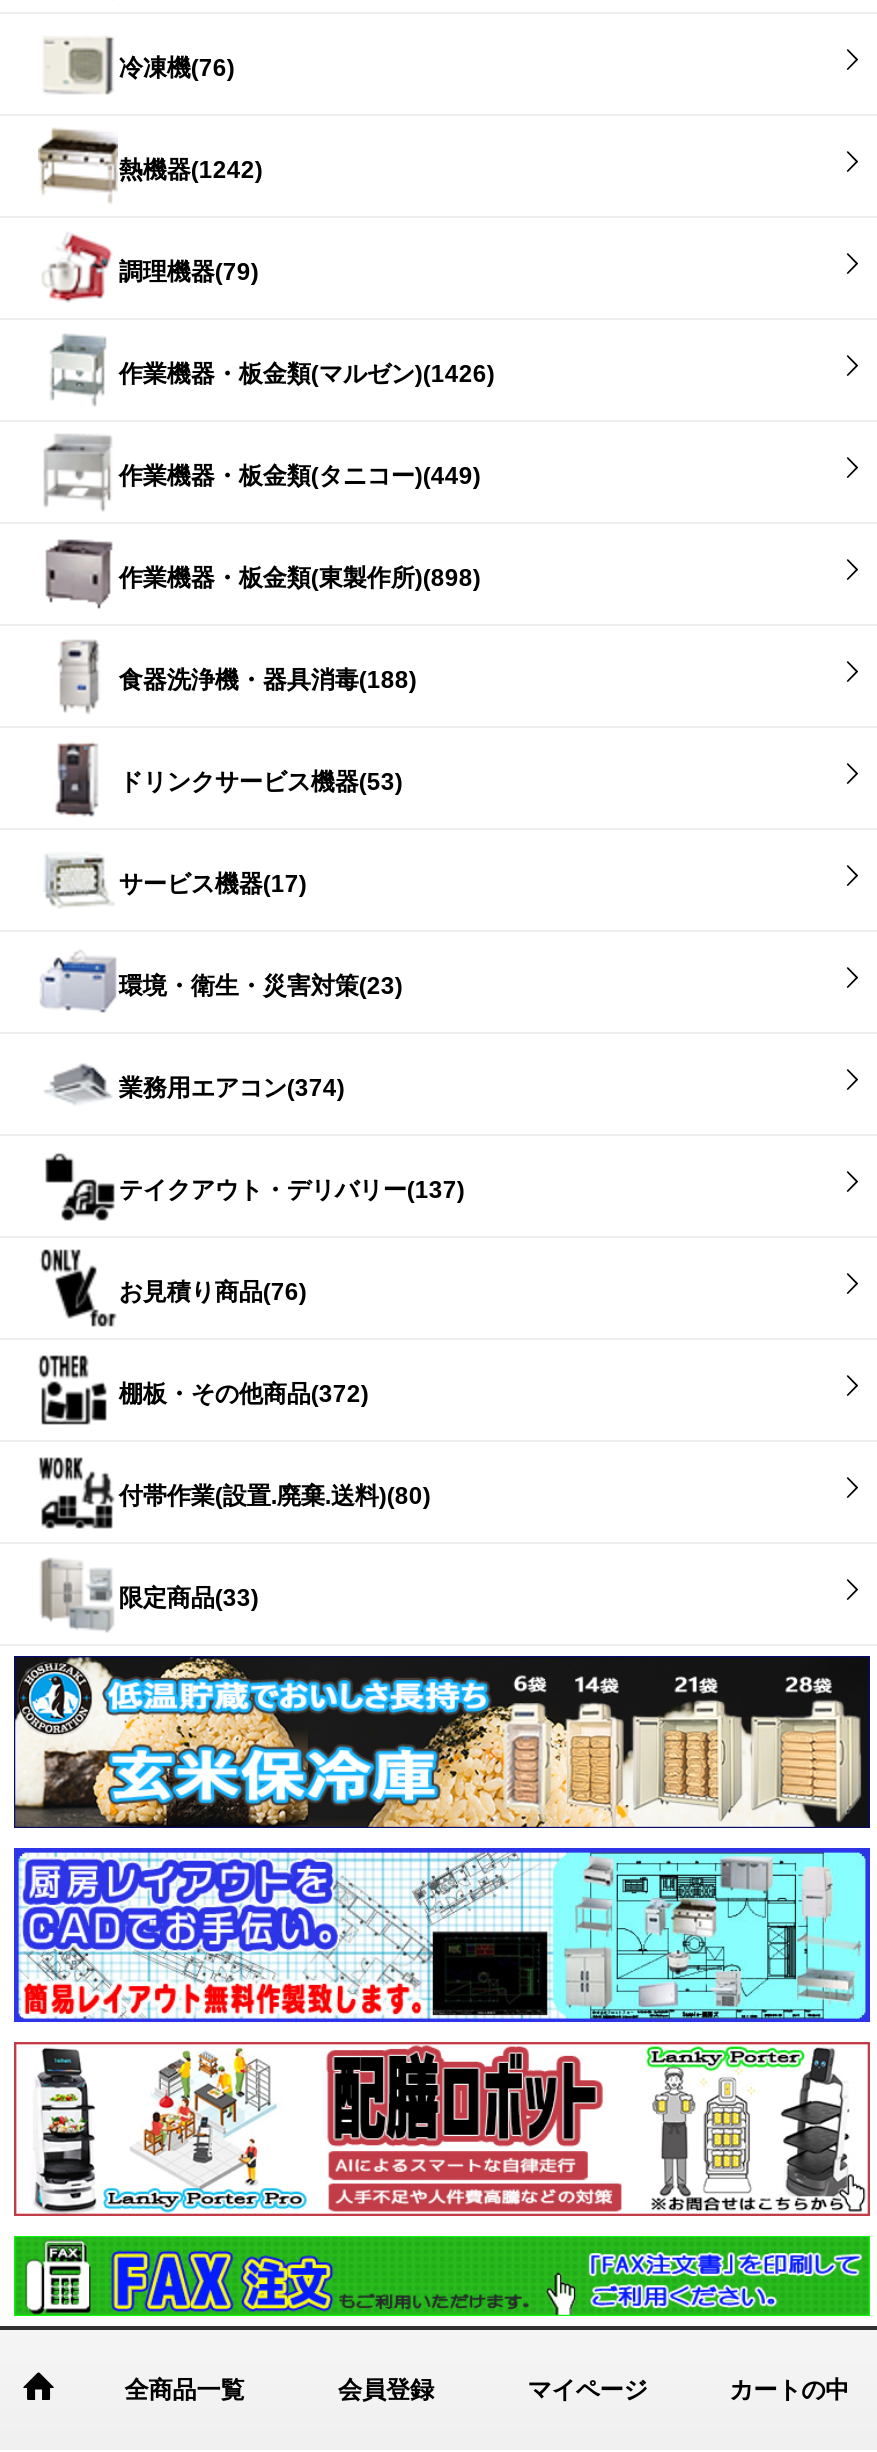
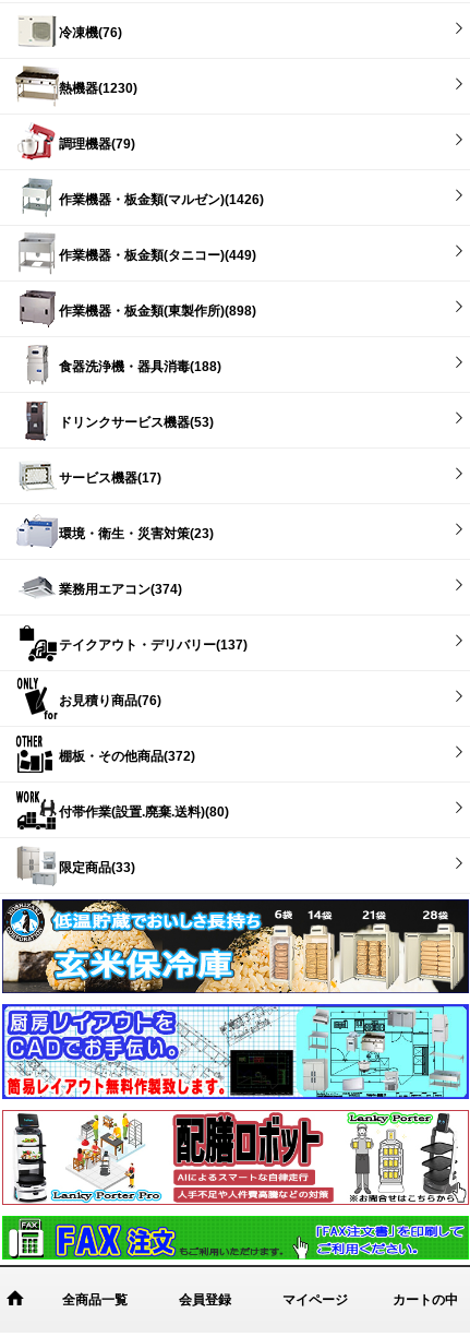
- 熱機器(1242)
+ 熱機器(1230)
